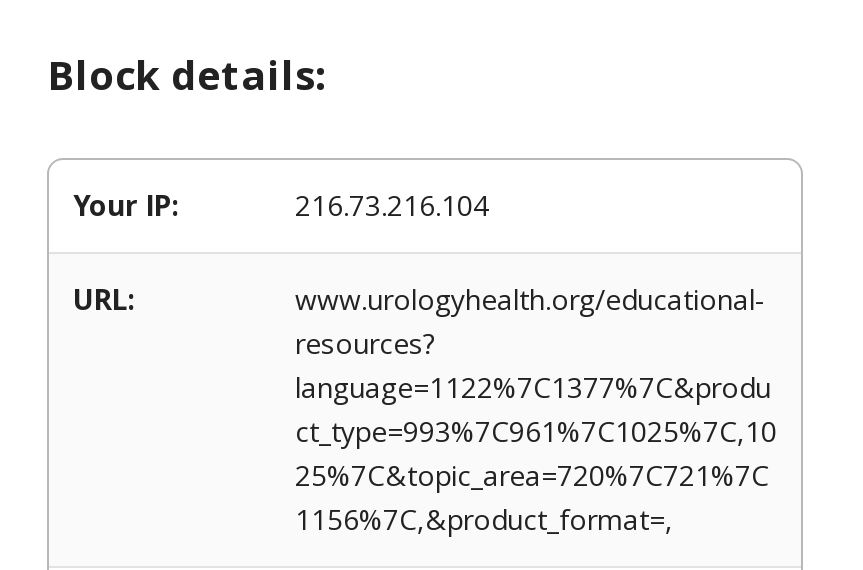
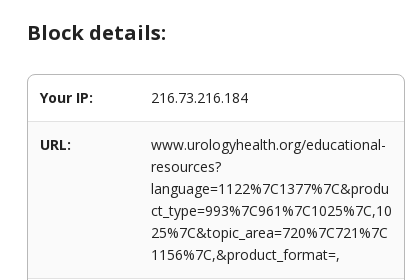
- 216.73.216.104
+ 216.73.216.184
